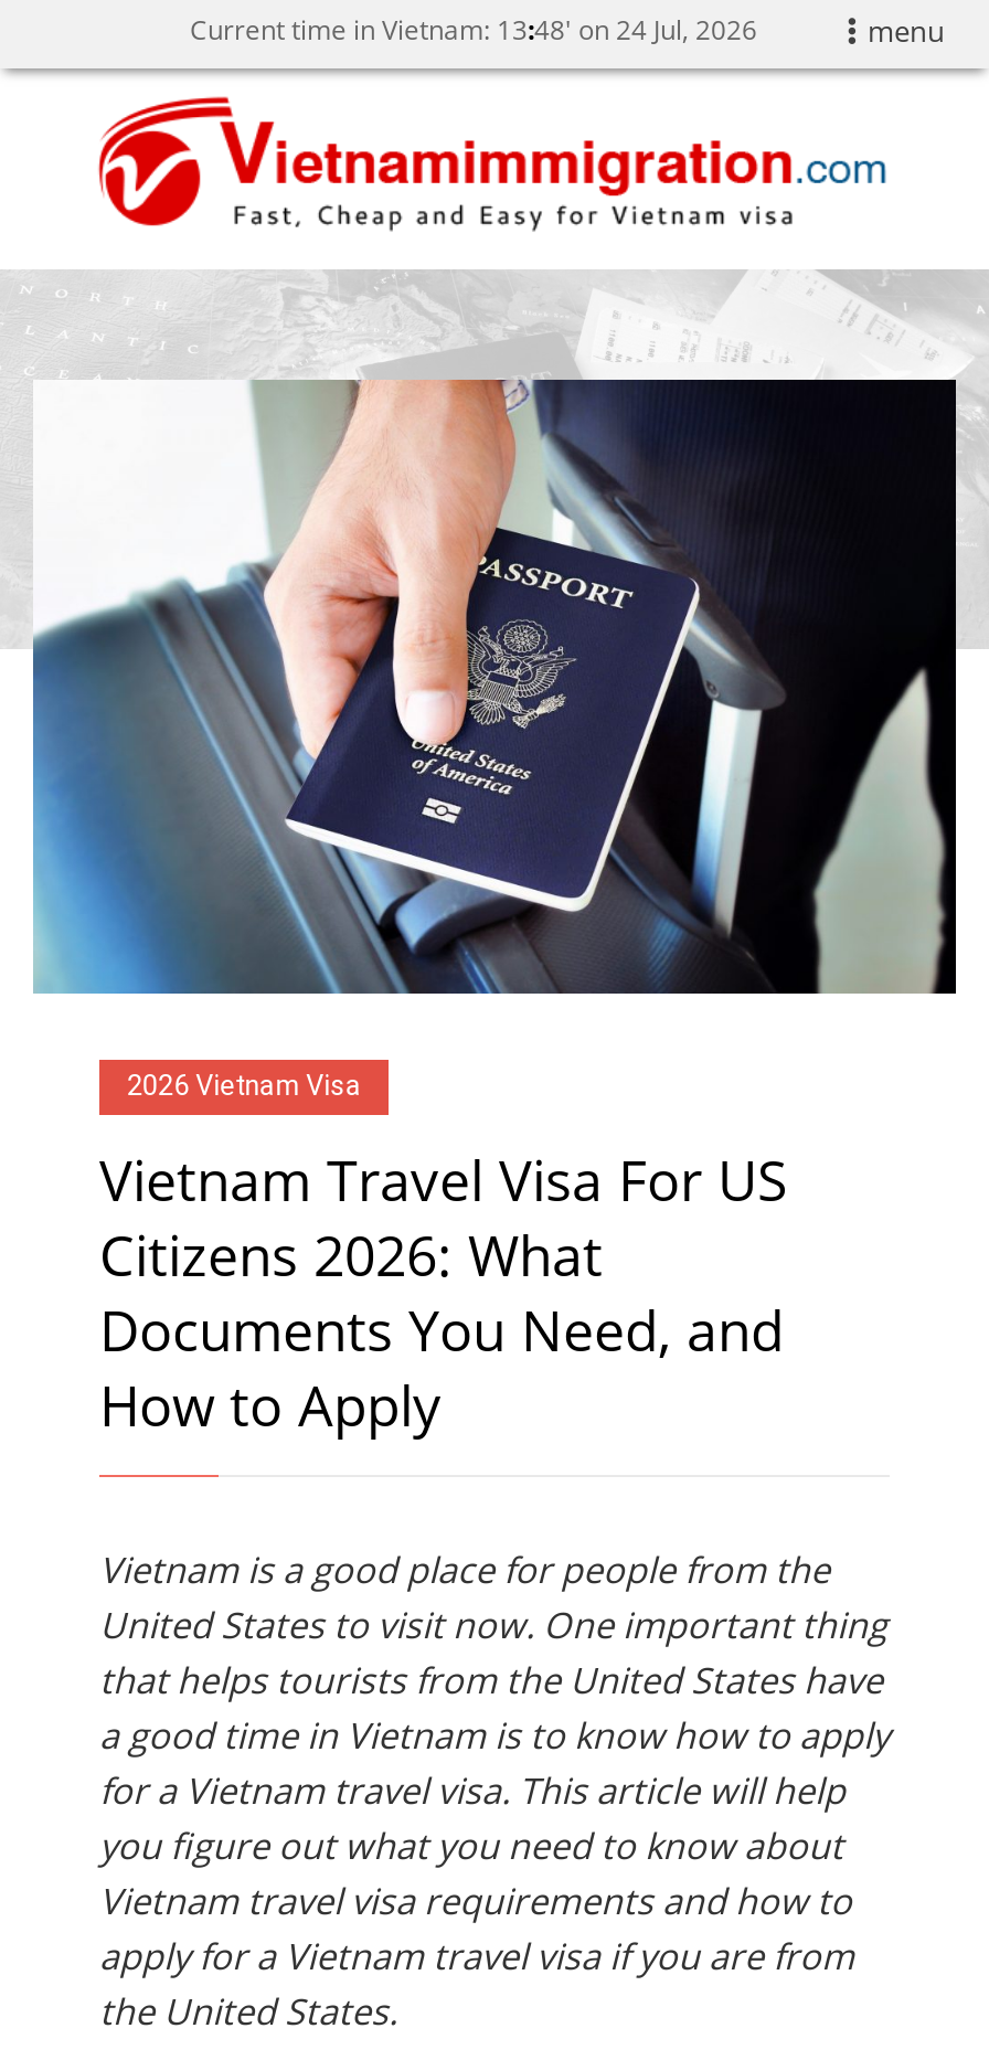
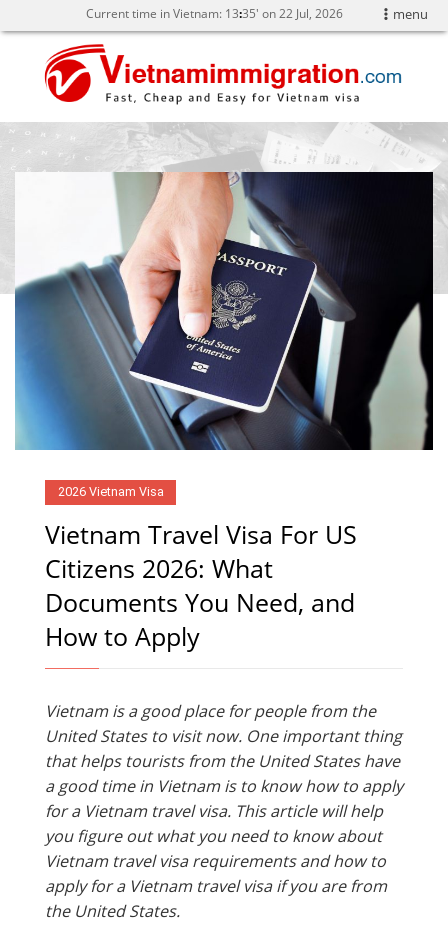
- Current time in Vietnam: 13:48' on 24 Jul, 2026
+ Current time in Vietnam: 13:35' on 22 Jul, 2026
